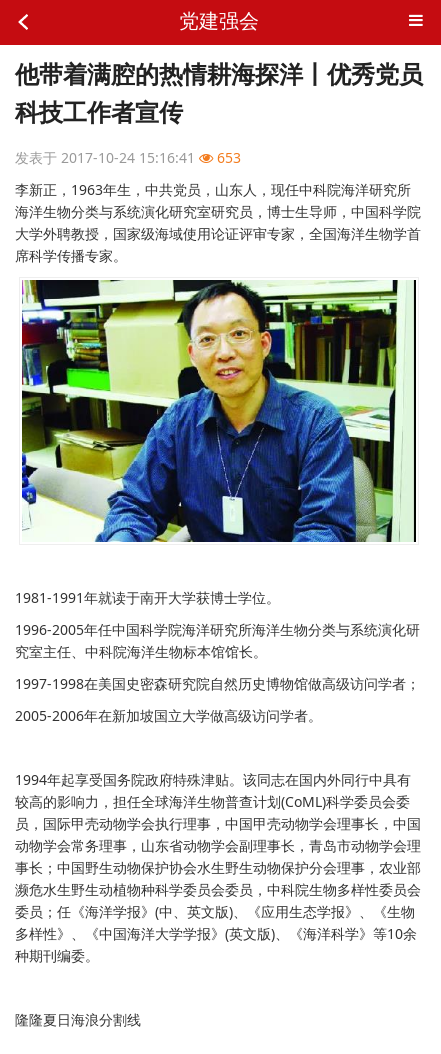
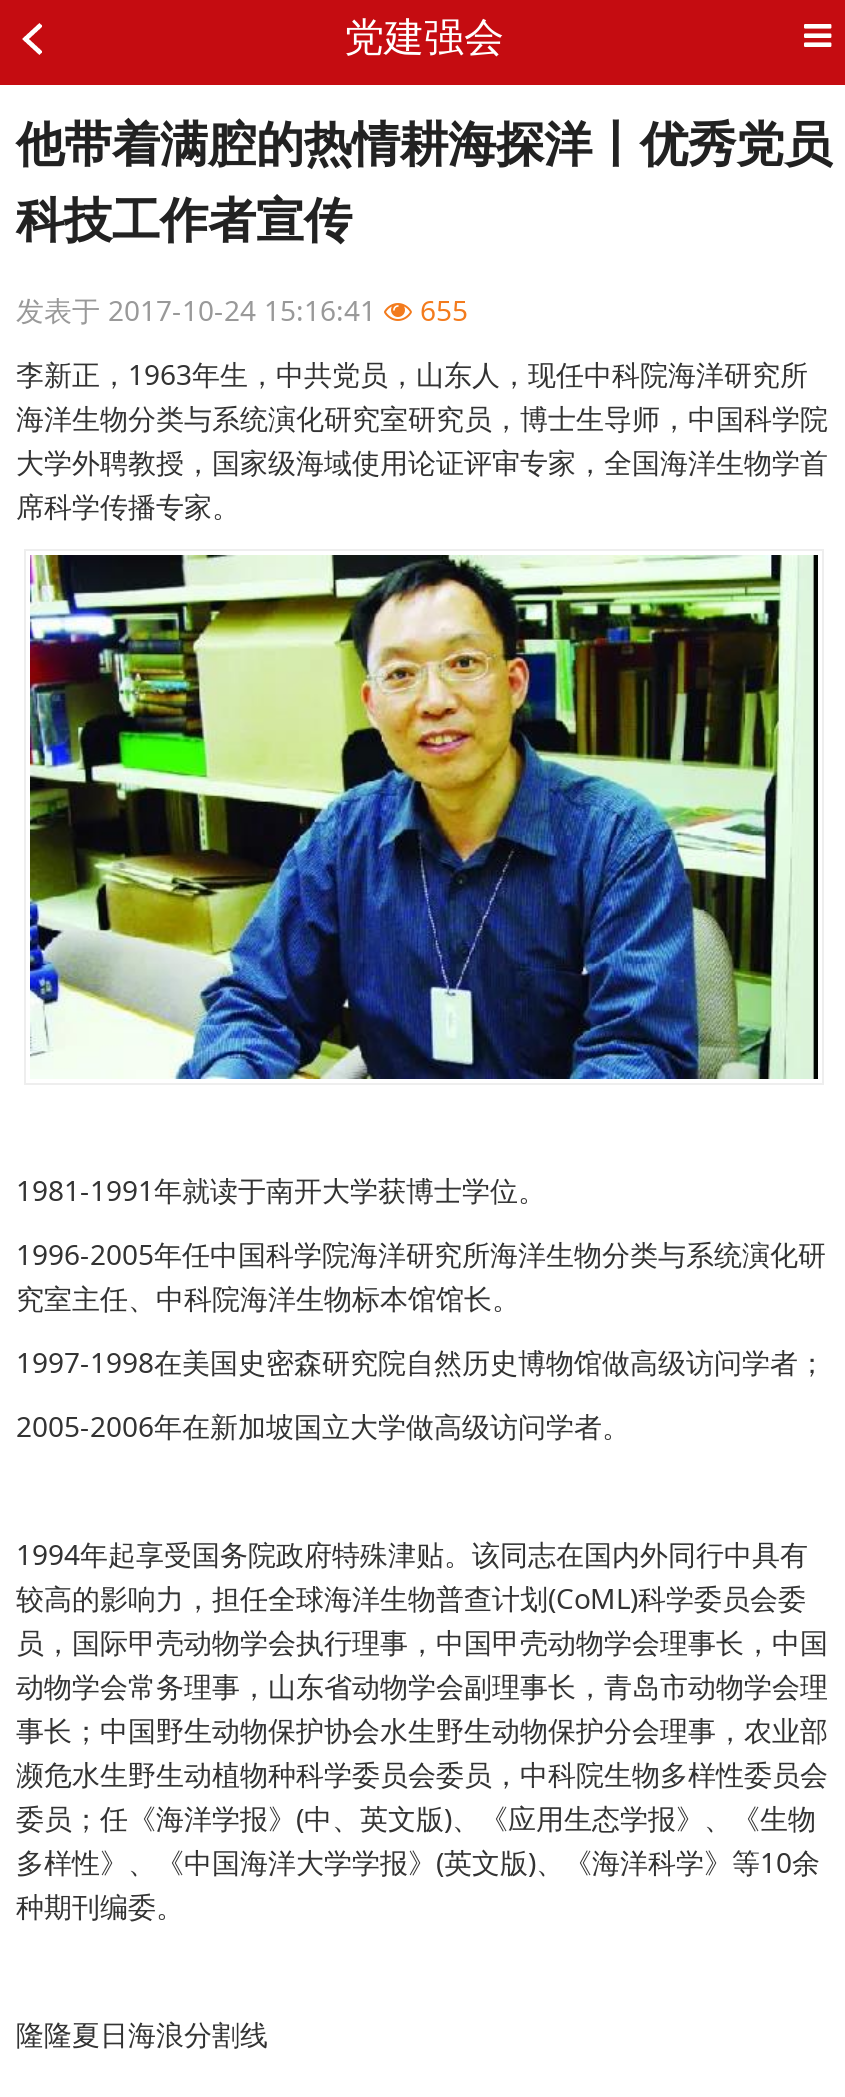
- 发表于 2017-10-24 15:16:41 653
+ 发表于 2017-10-24 15:16:41 655
